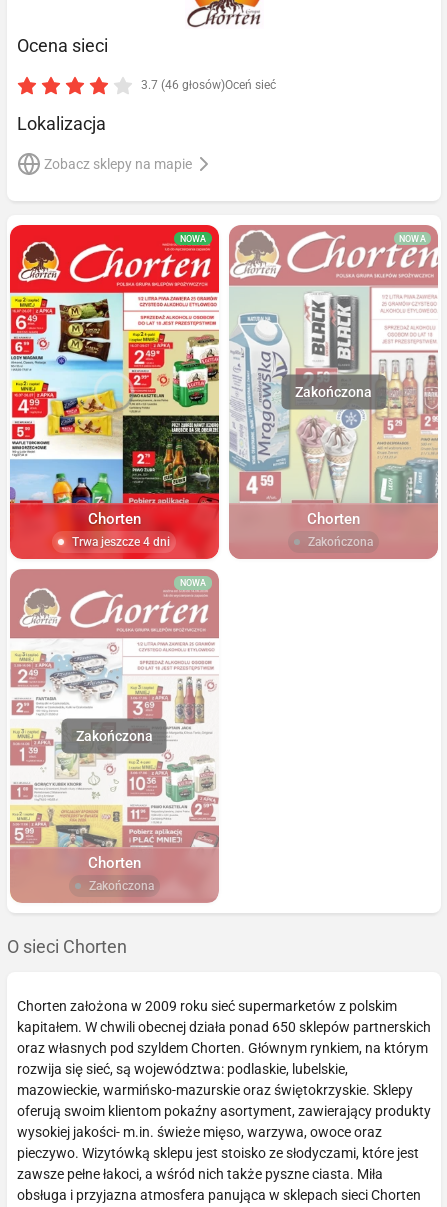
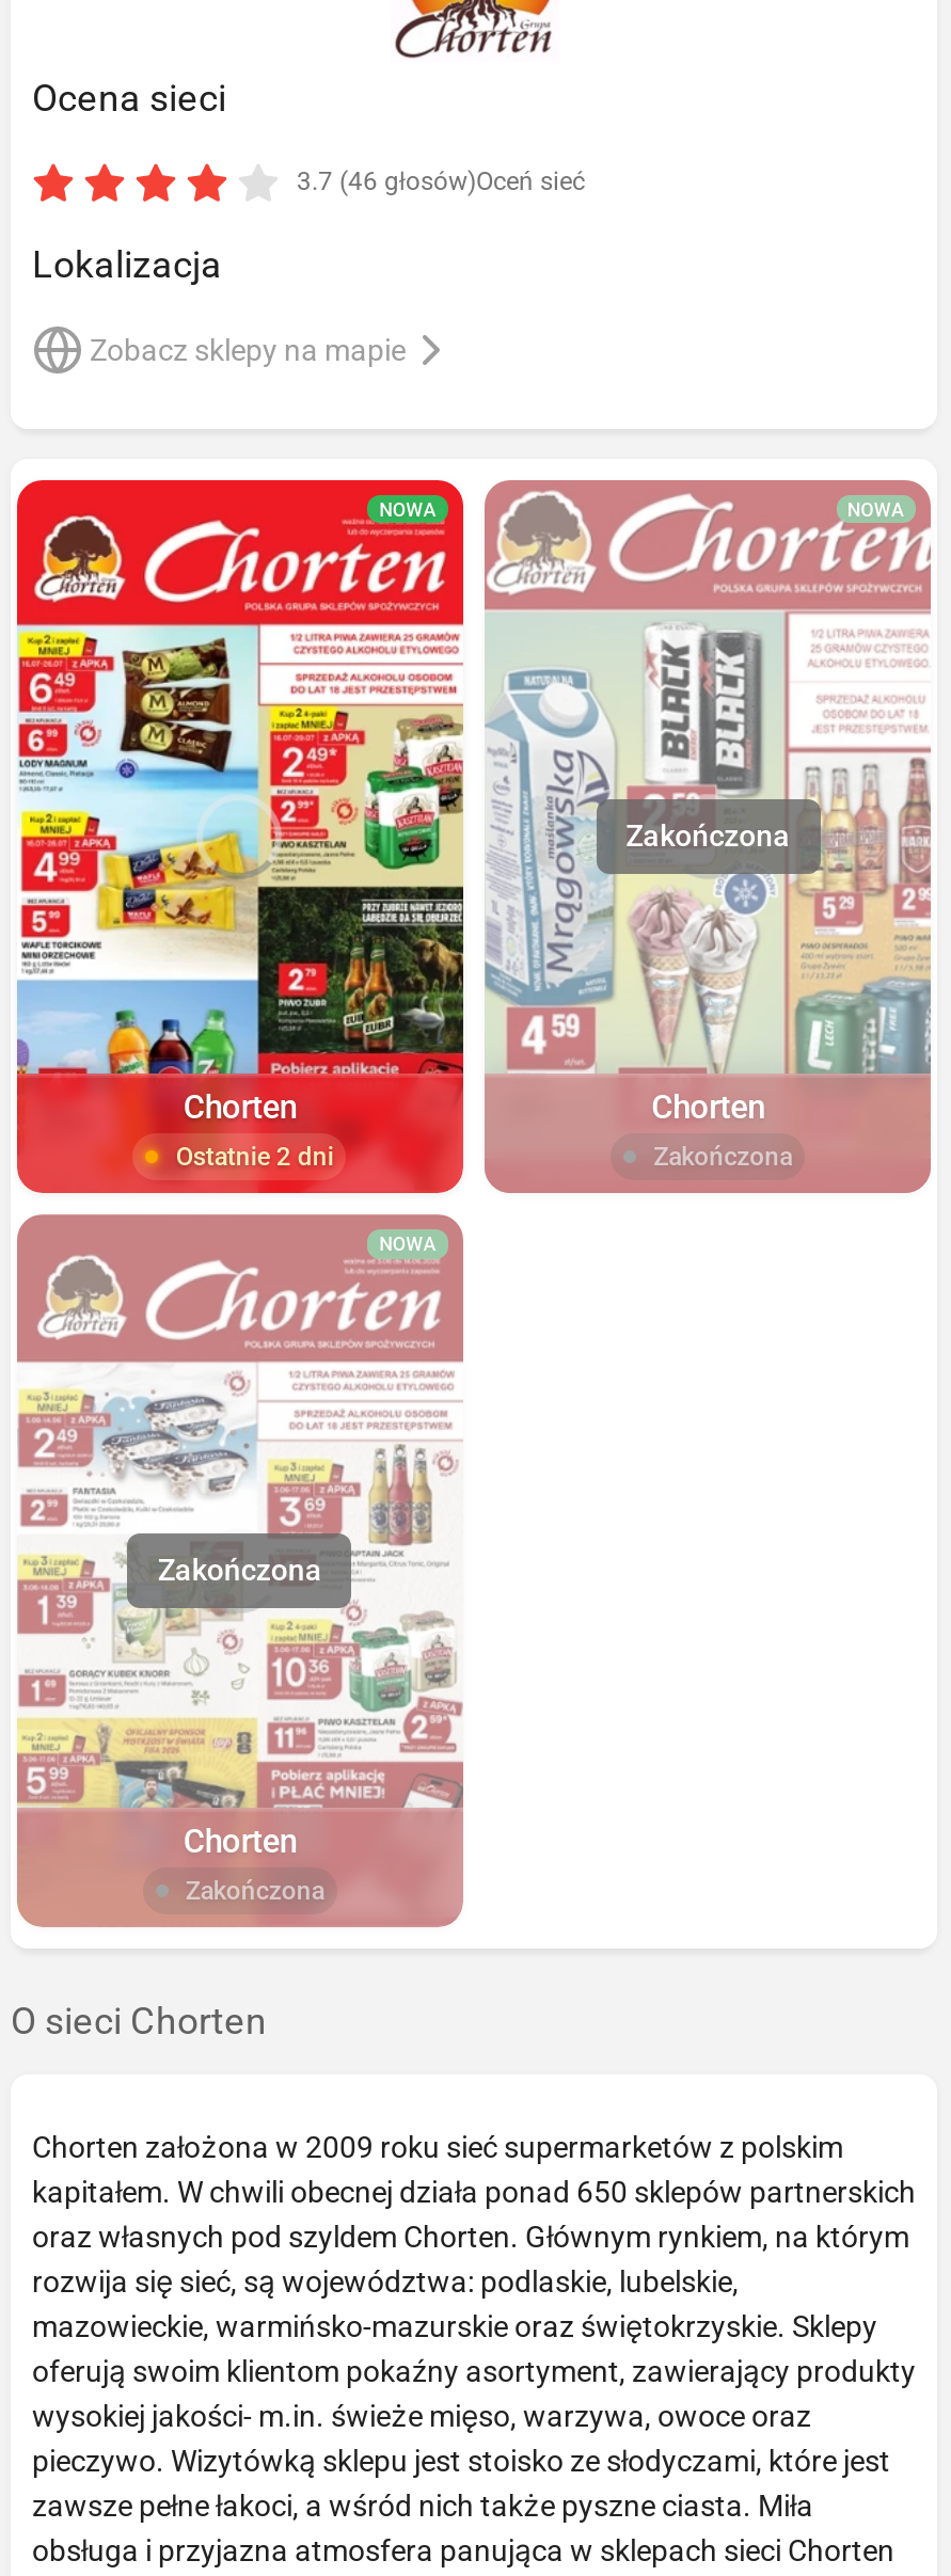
- Trwa jeszcze 4 dni
+ Ostatnie 2 dni
